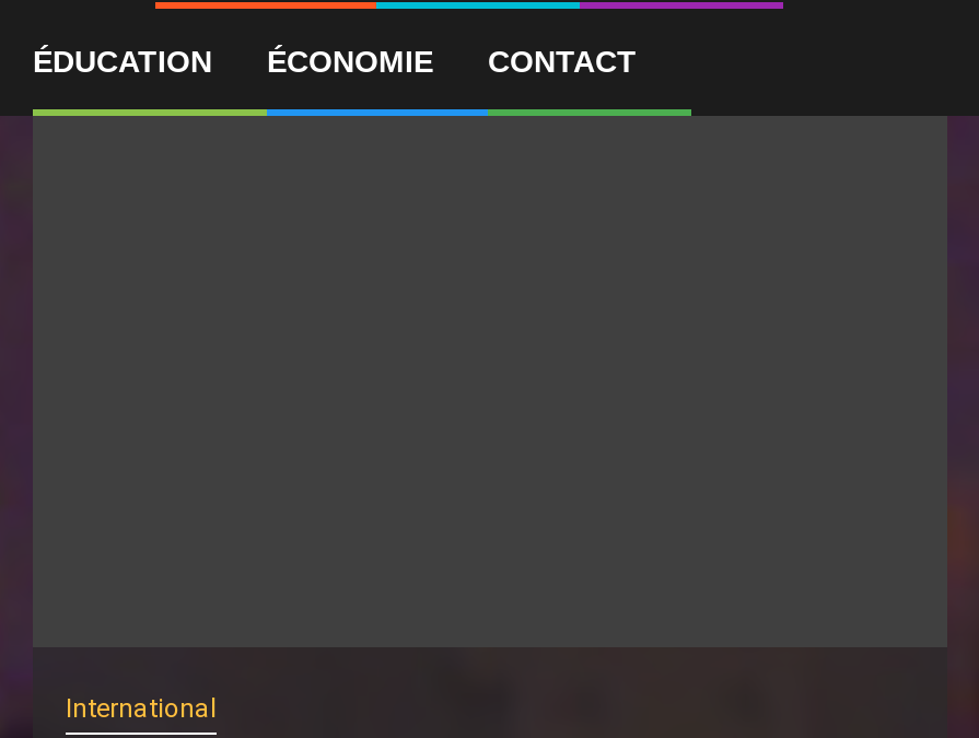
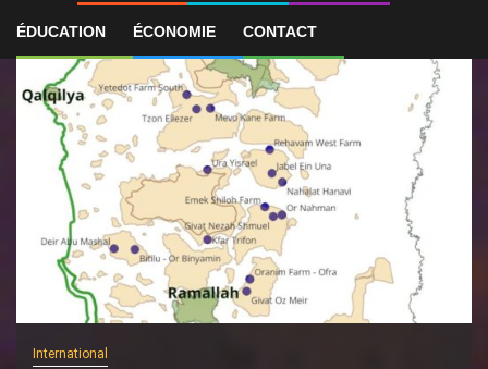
+ [image]
